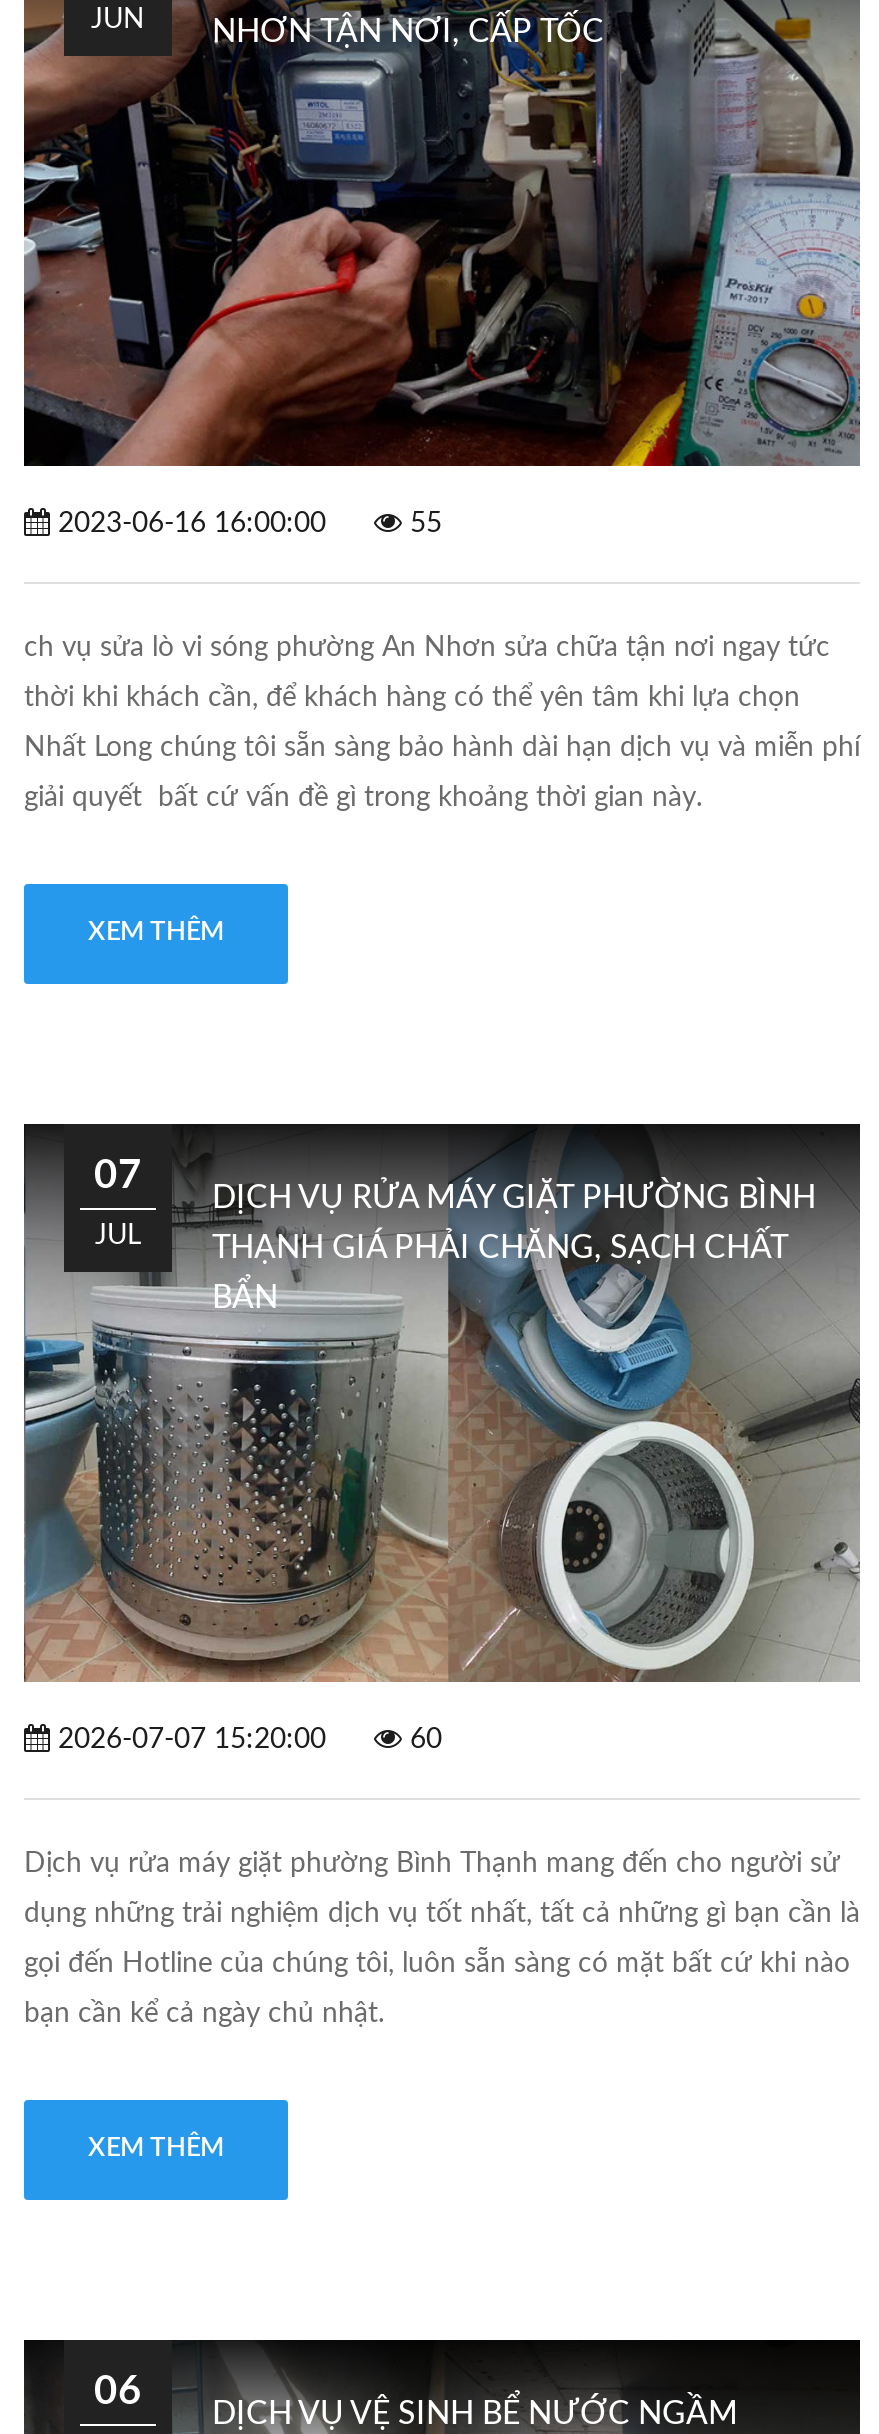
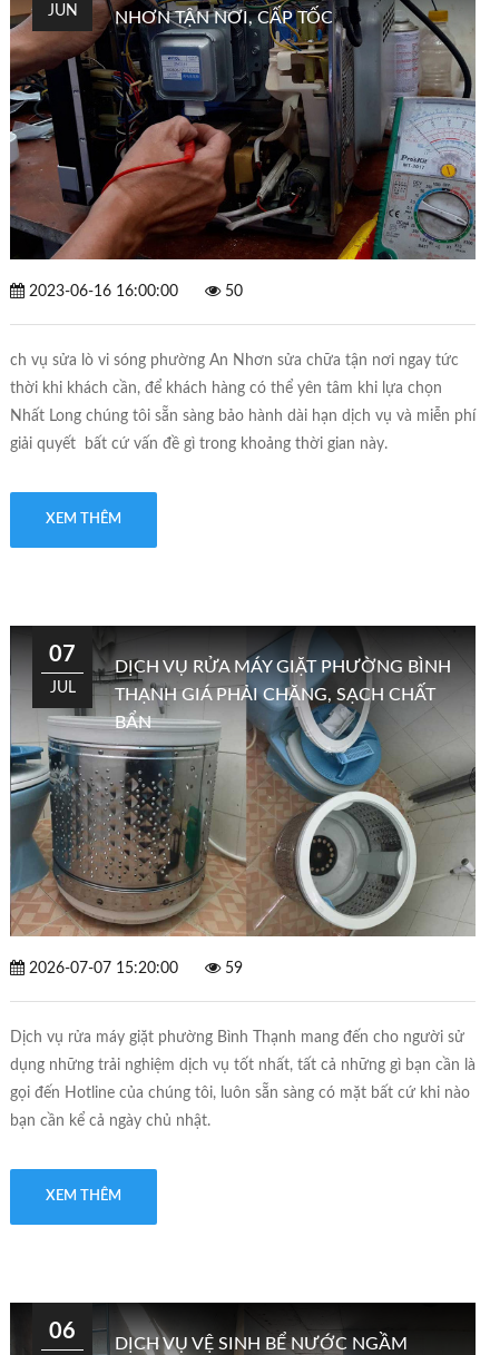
- 55
+ 50

- 60
+ 59
